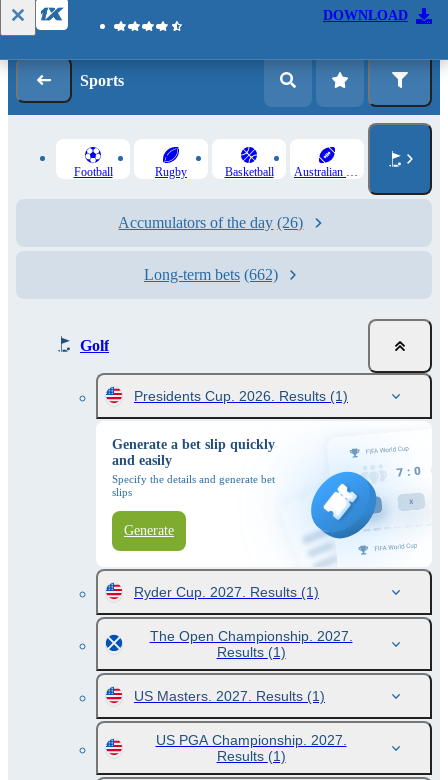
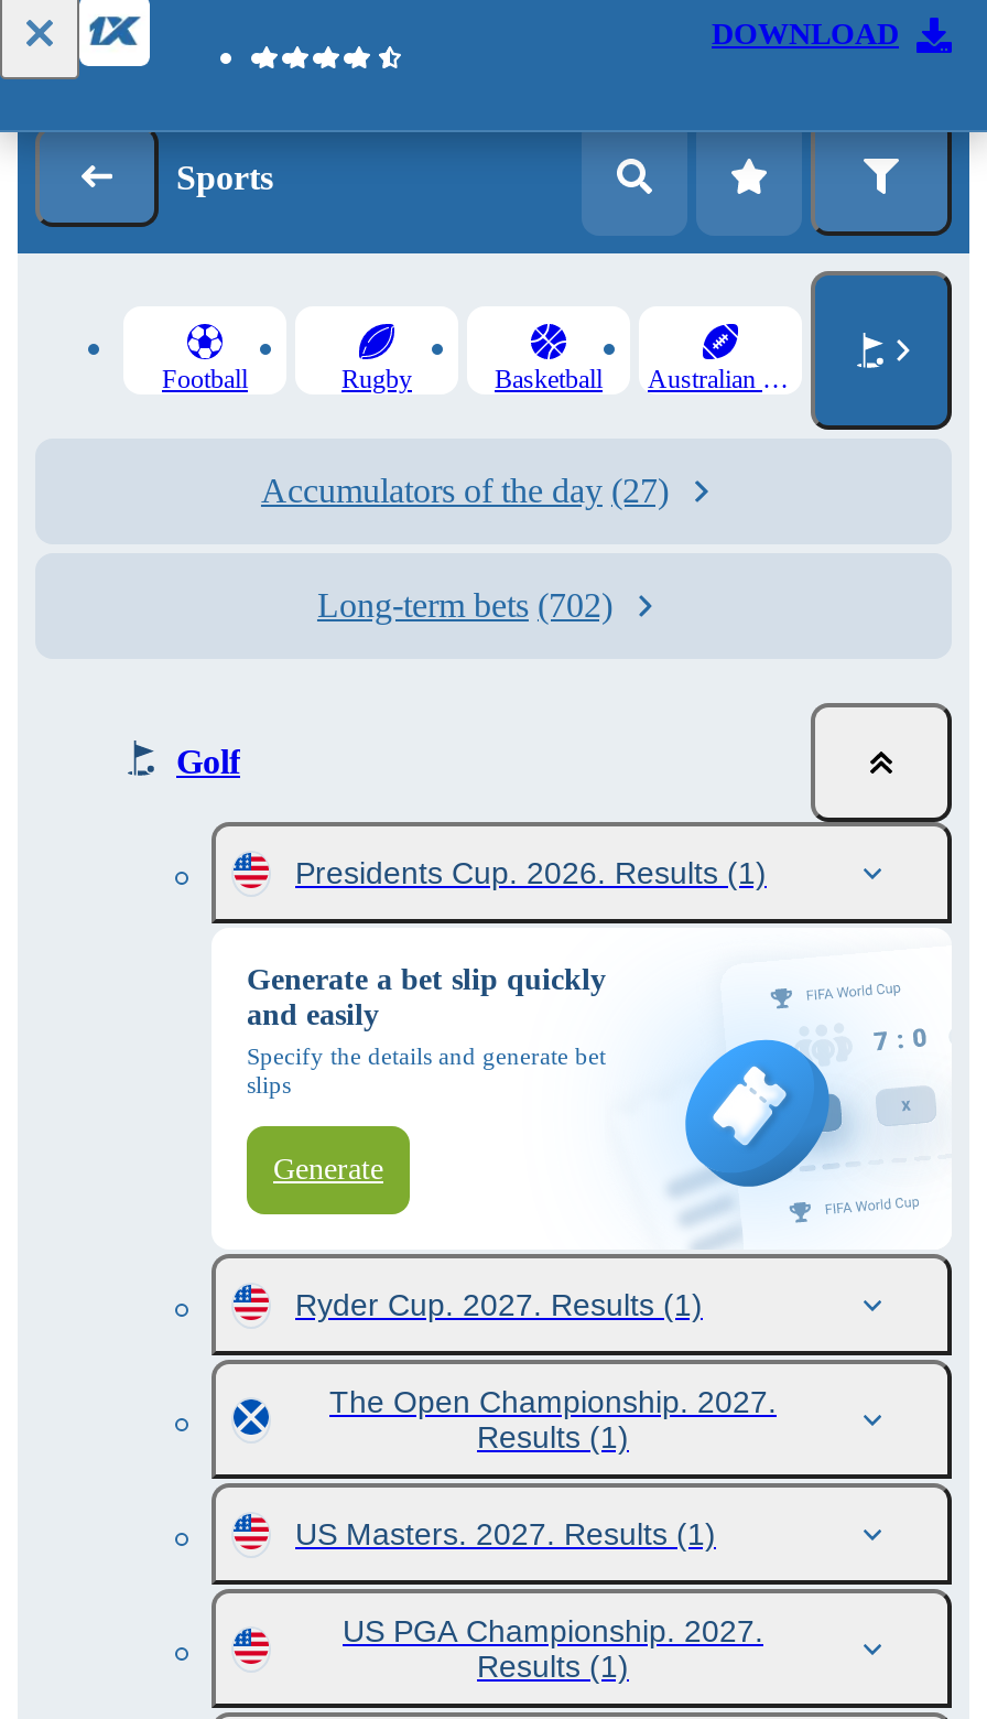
- Accumulators of the day (26)
+ Accumulators of the day (27)

- Long-term bets (662)
+ Long-term bets (702)
